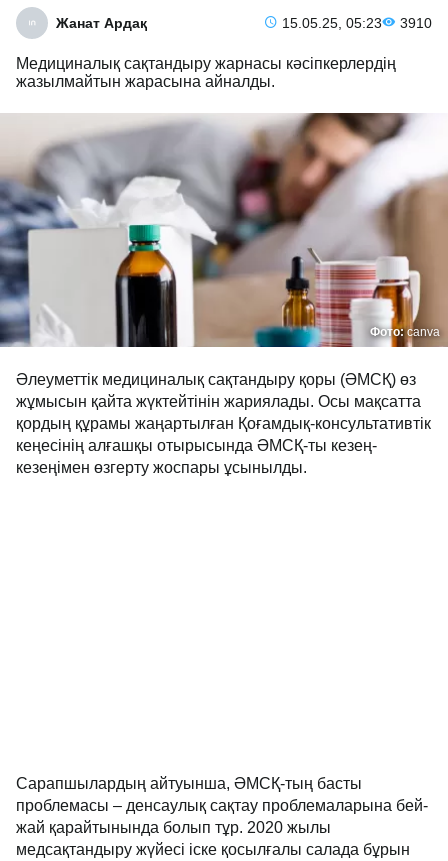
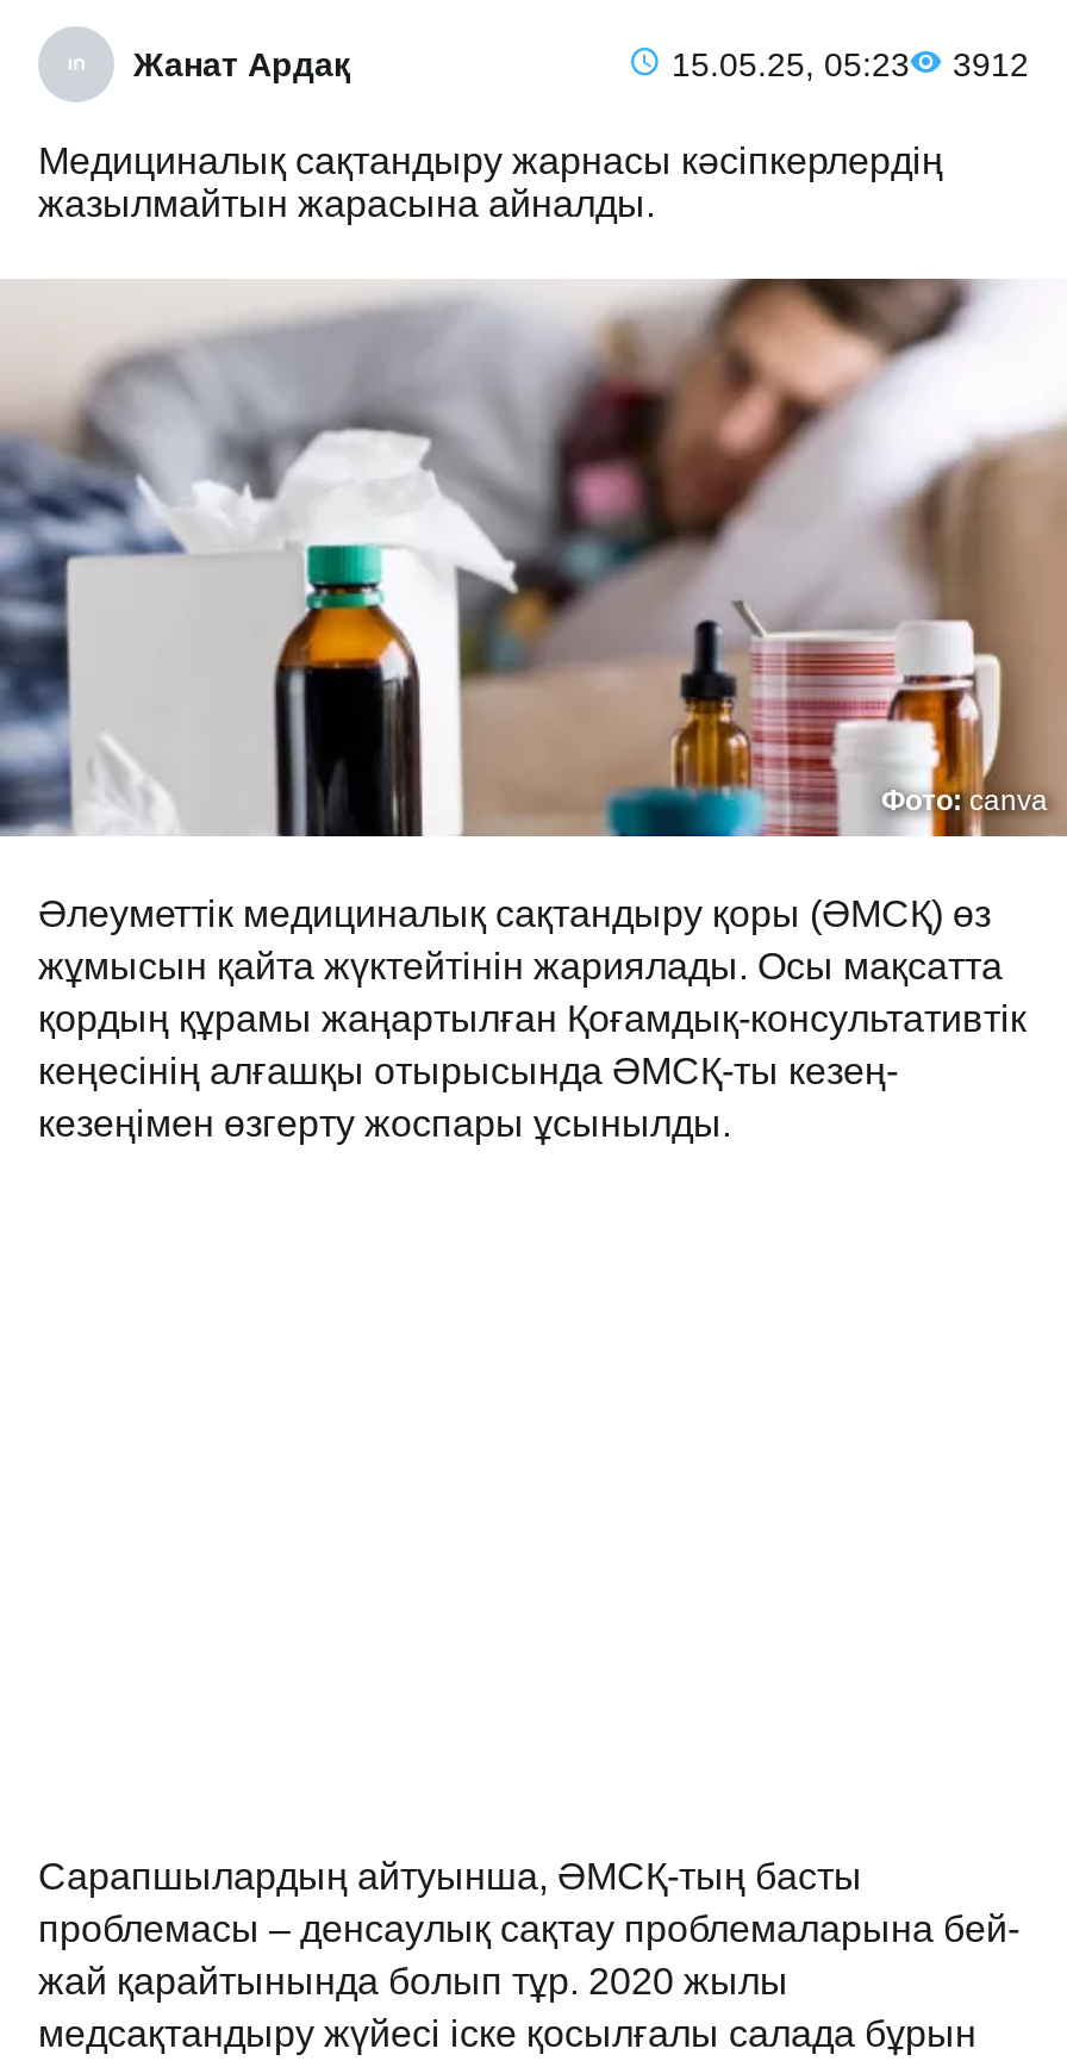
- 15.05.25, 05:23 3910
+ 15.05.25, 05:23 3912
